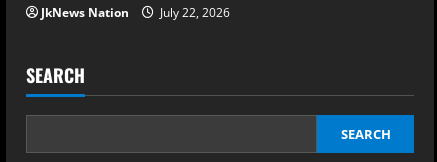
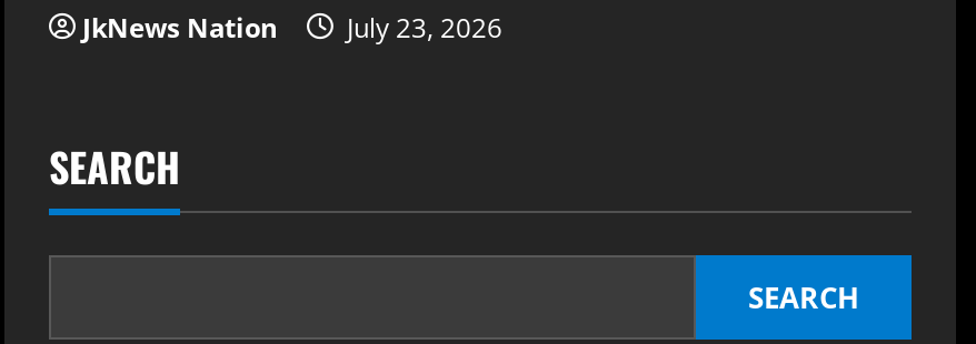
- JkNews Nation July 22, 2026
+ JkNews Nation July 23, 2026
